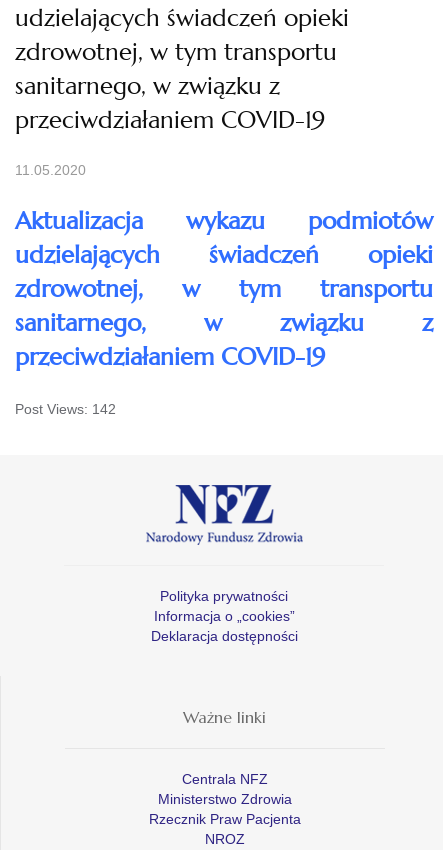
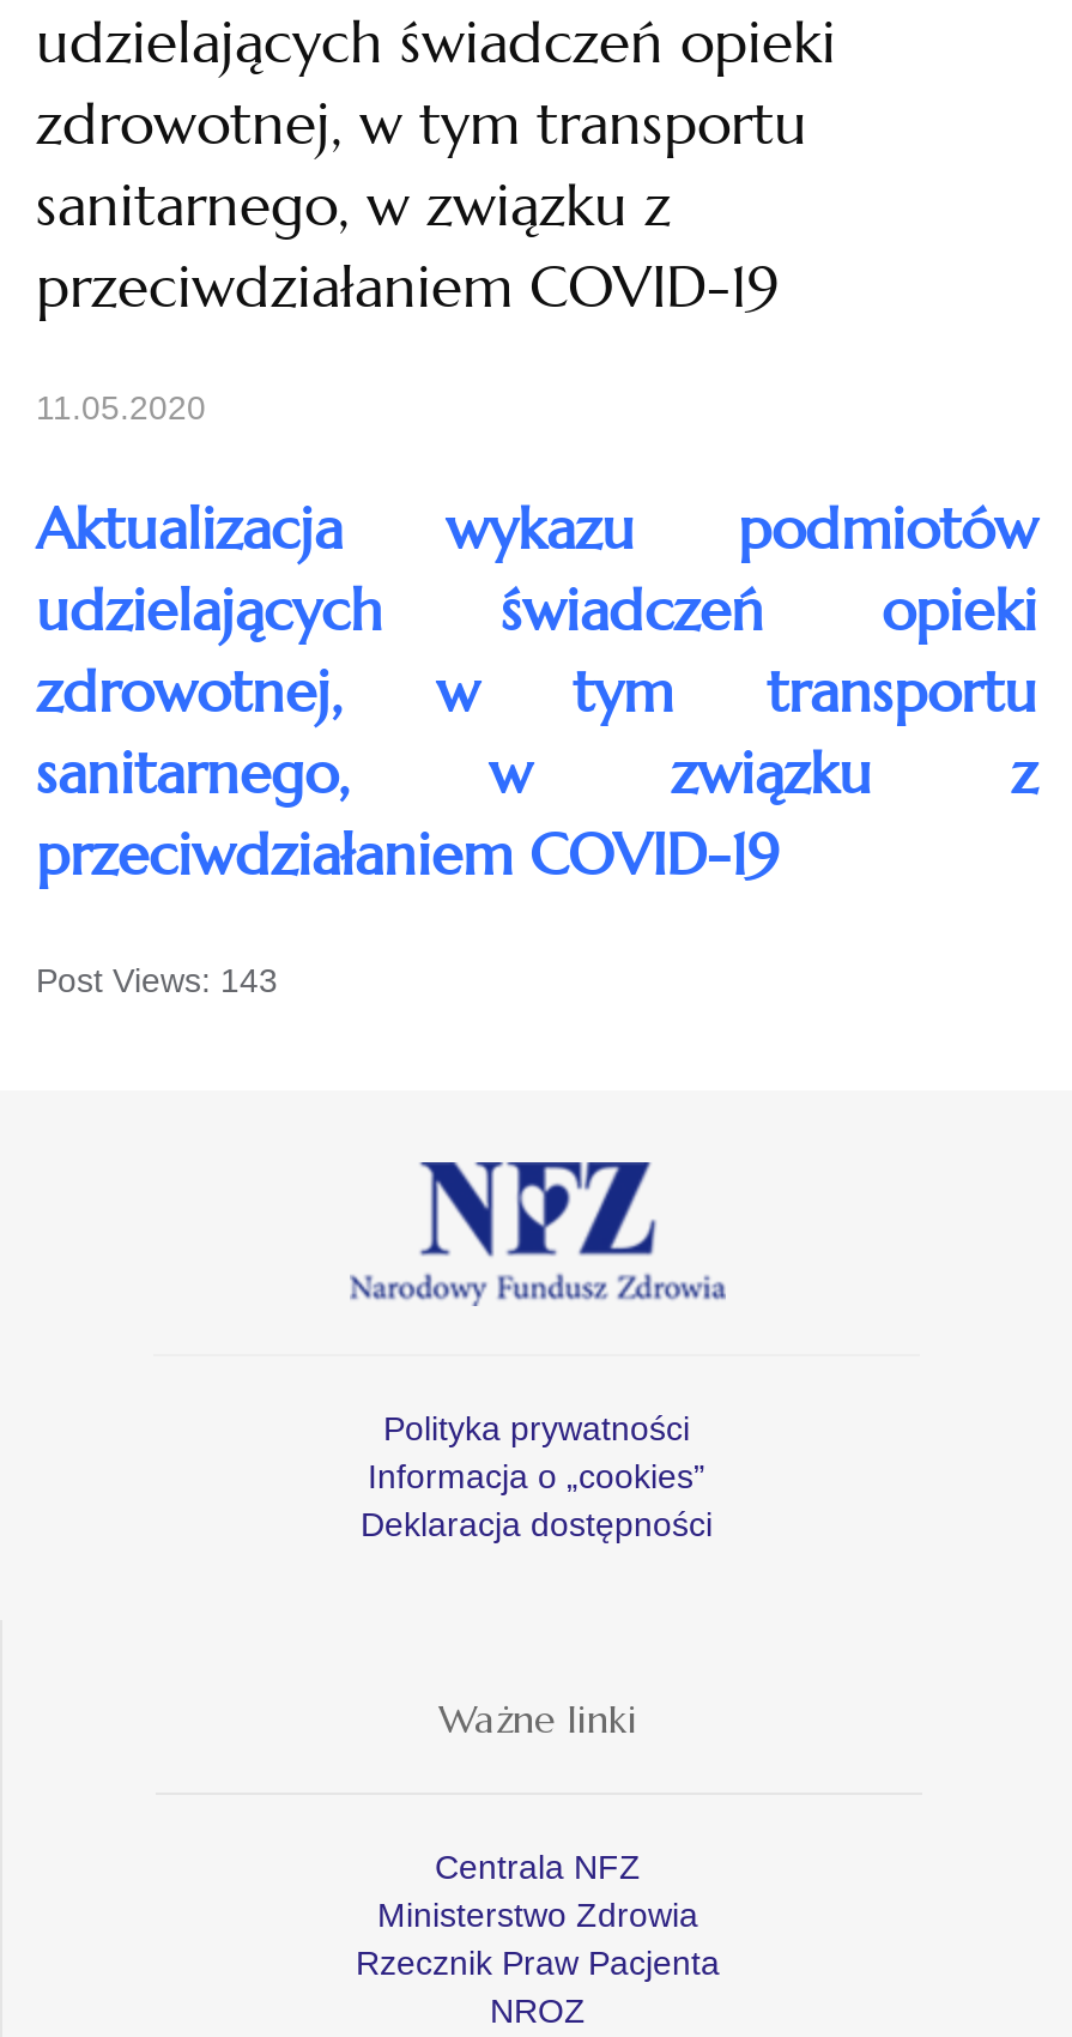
- Post Views: 142
+ Post Views: 143
